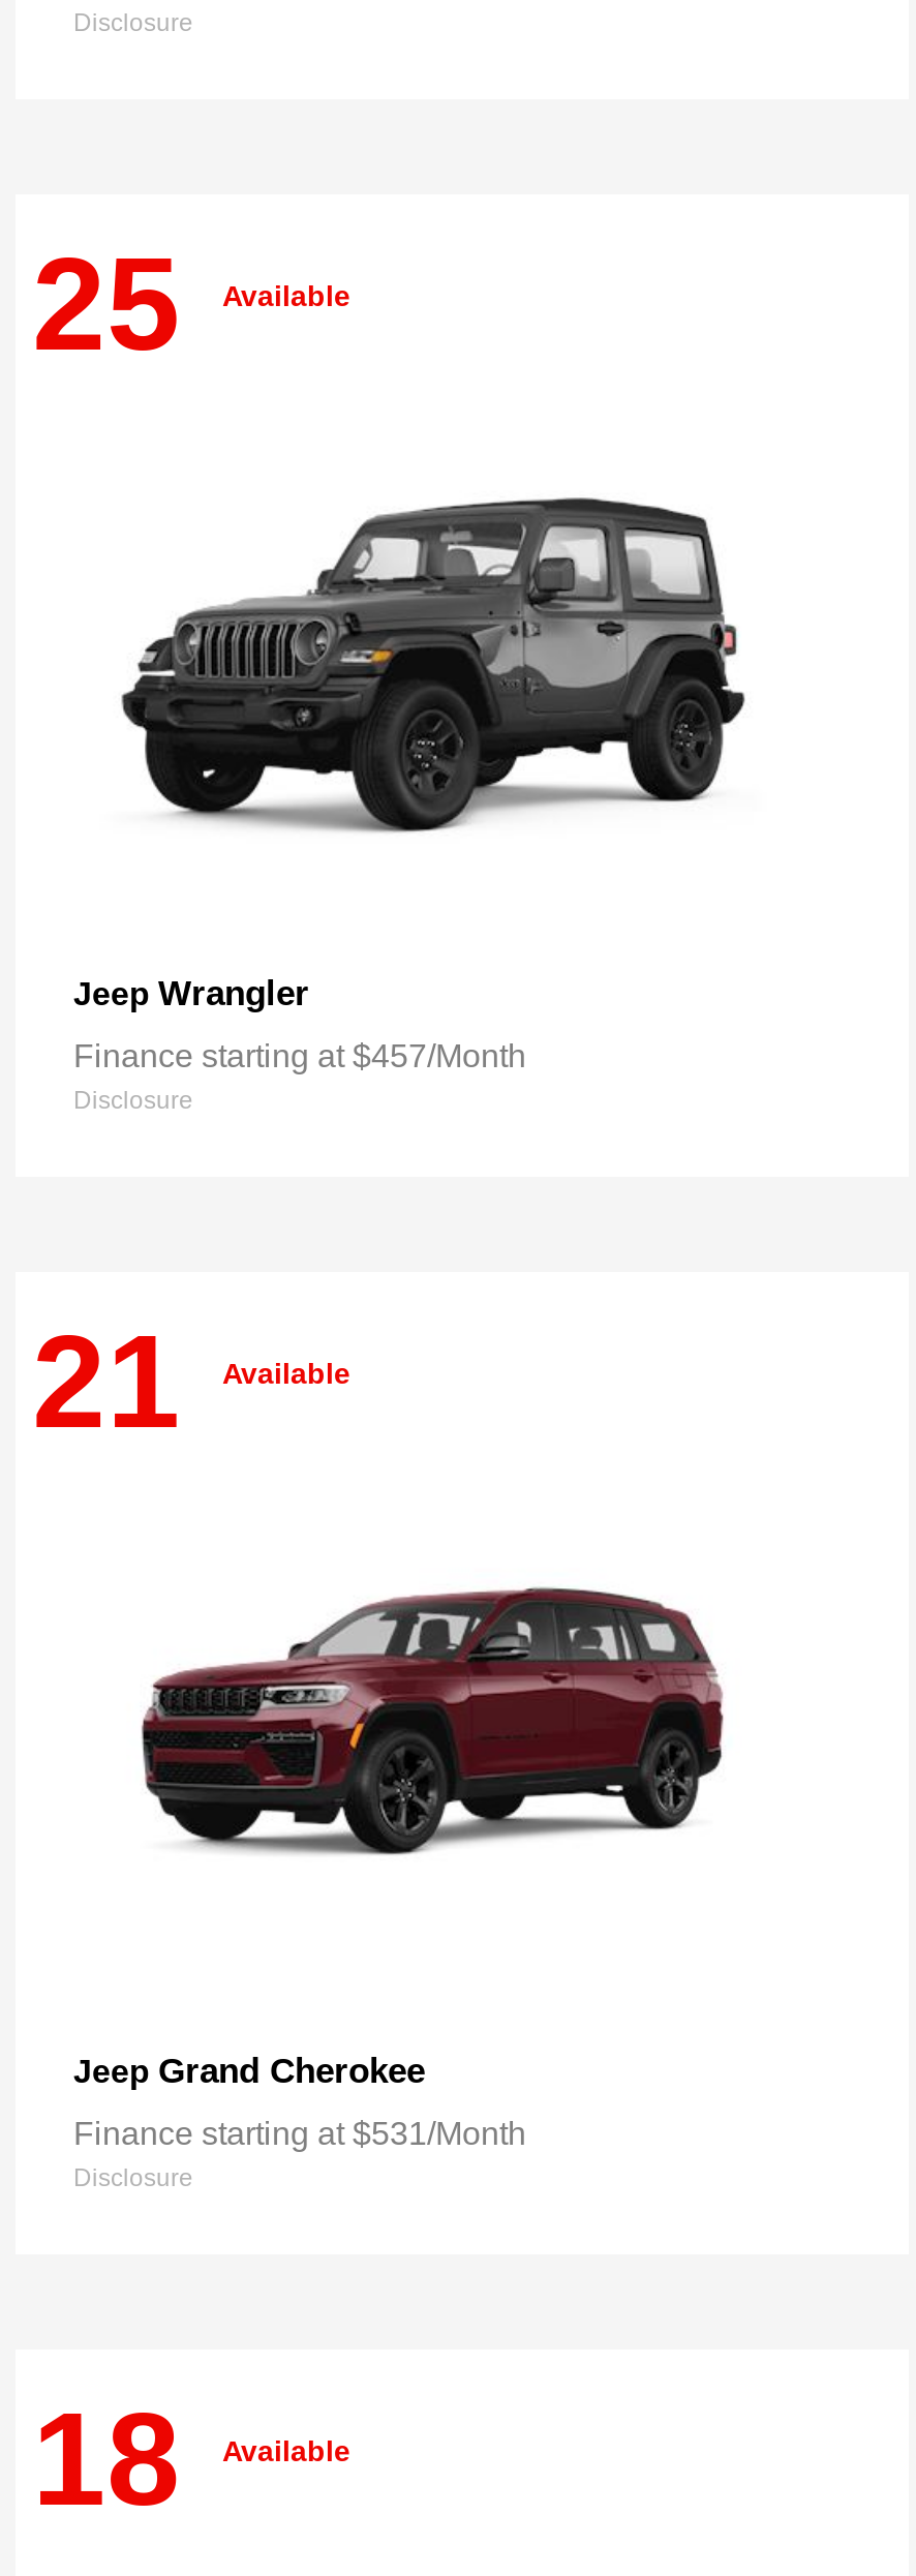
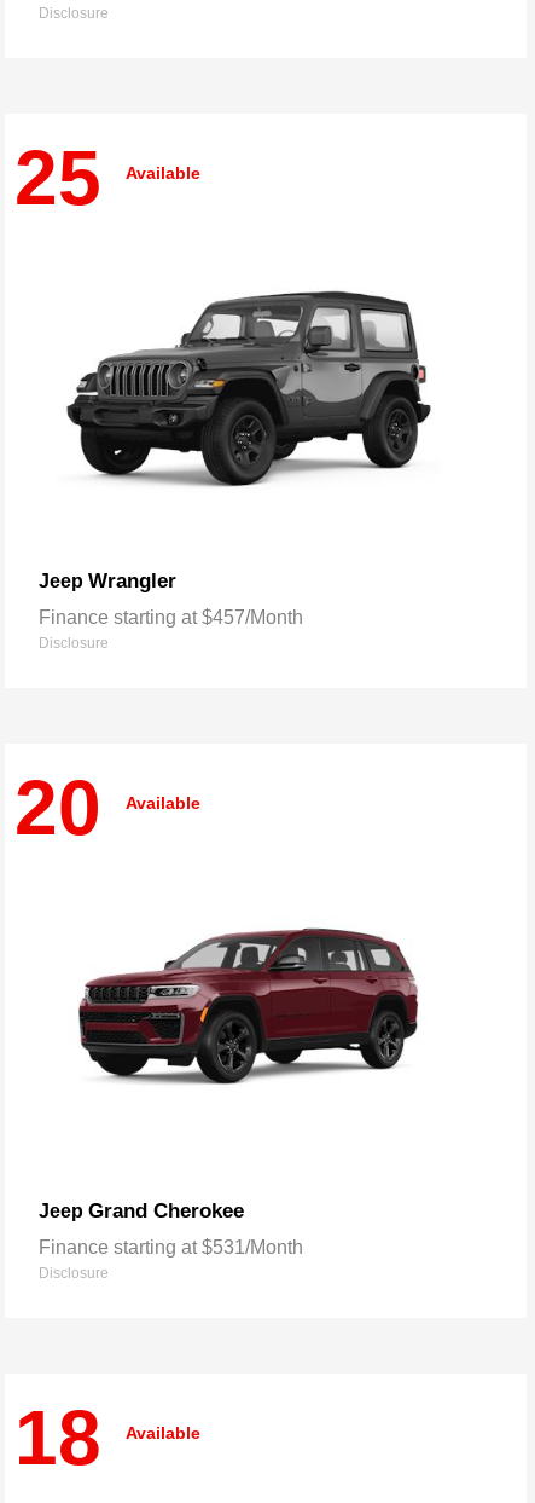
- 21 Available
+ 20 Available
